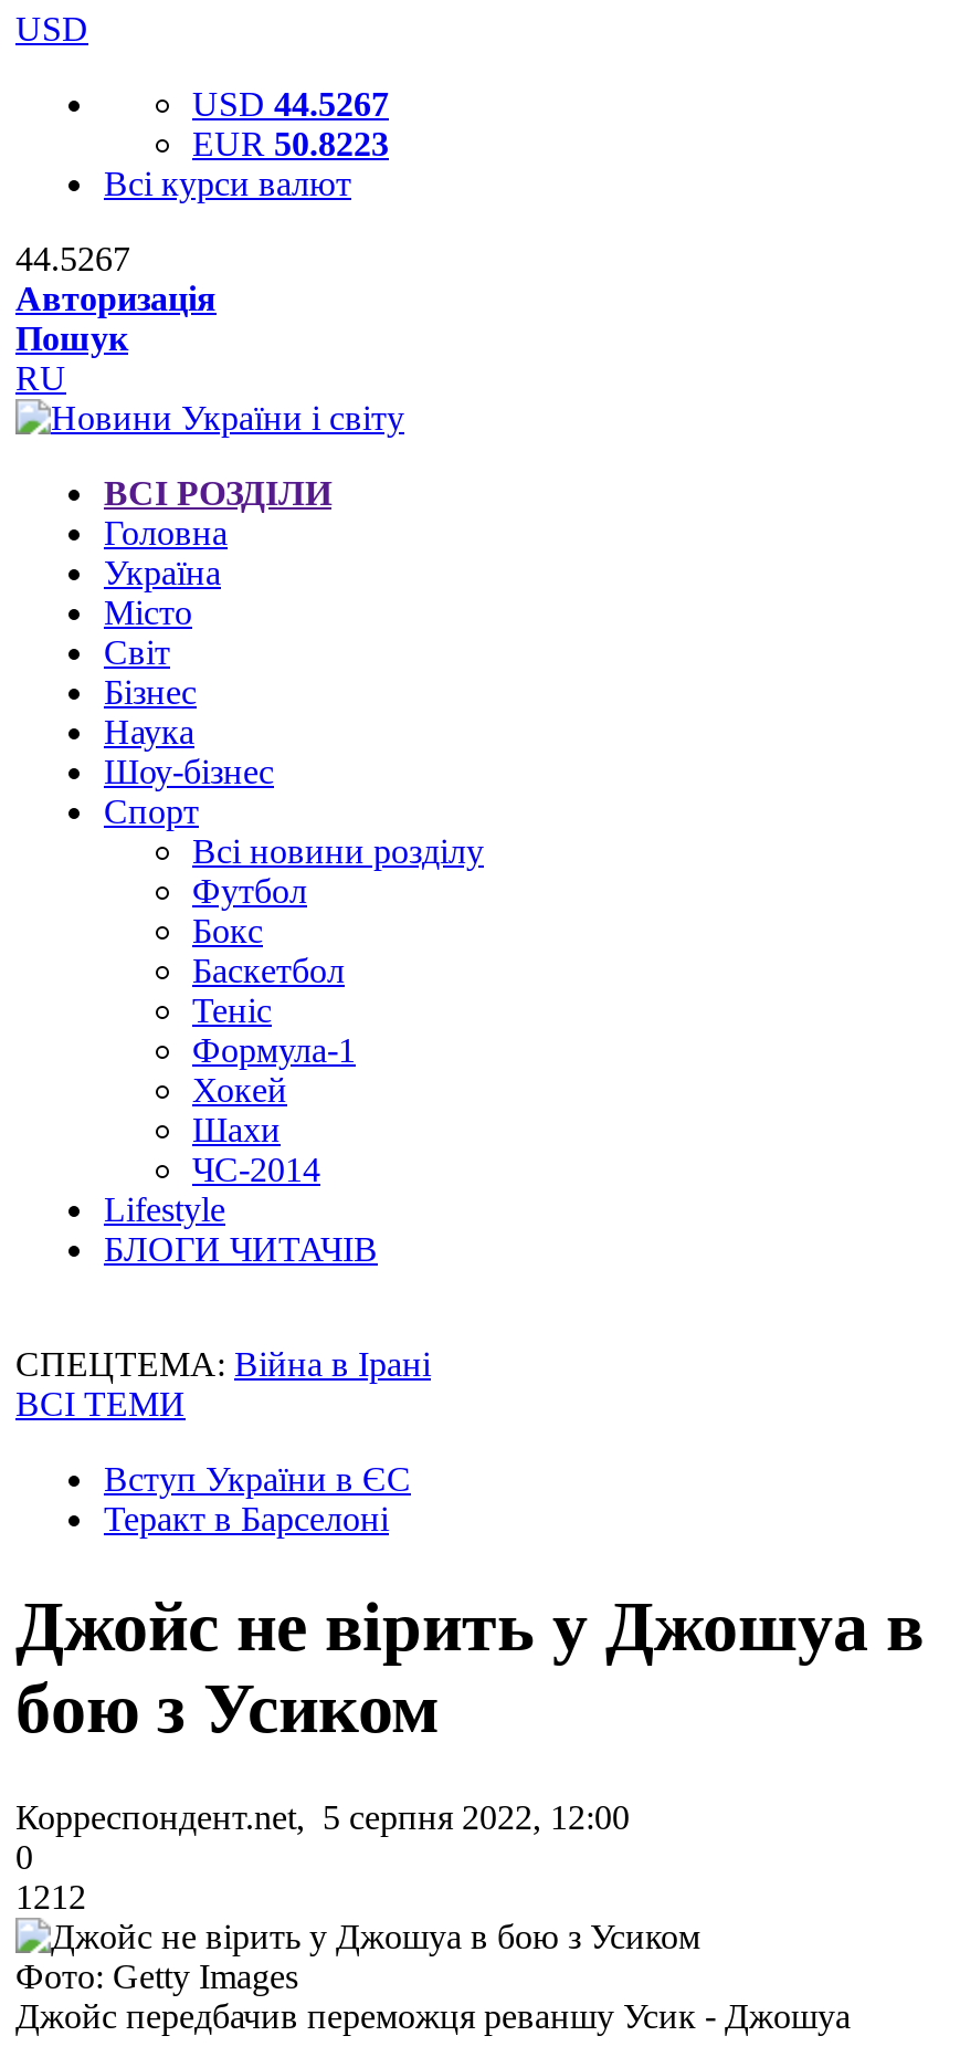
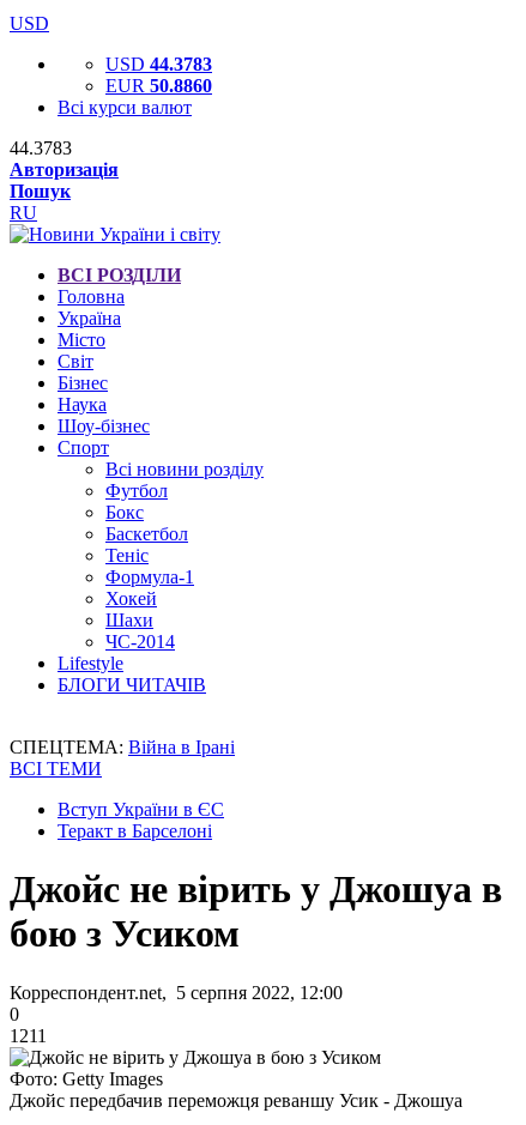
- USD 44.5267
+ USD 44.3783

- EUR 50.8223
+ EUR 50.8860

- 44.5267
+ 44.3783

- 1212
+ 1211
